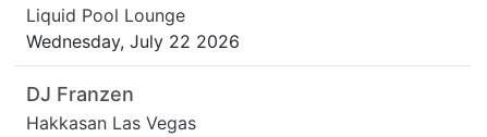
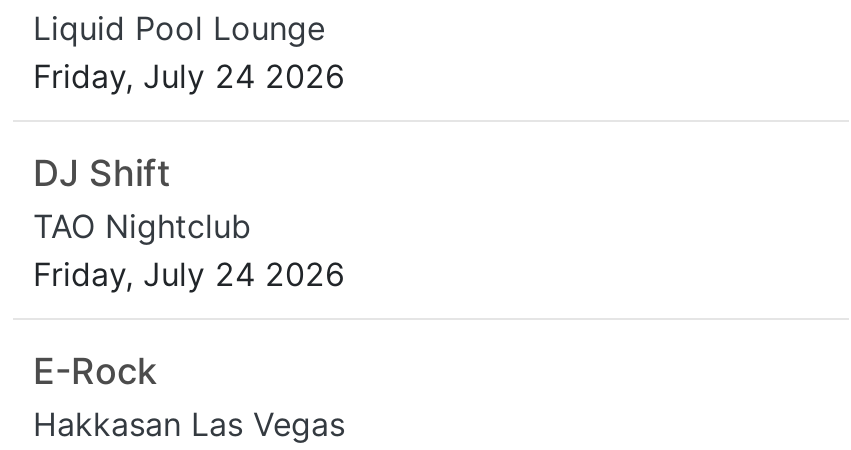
- Wednesday, July 22 2026
- DJ Franzen
+ Friday, July 24 2026
+ DJ Shift
+ TAO Nightclub
+ Friday, July 24 2026
+ E-Rock
